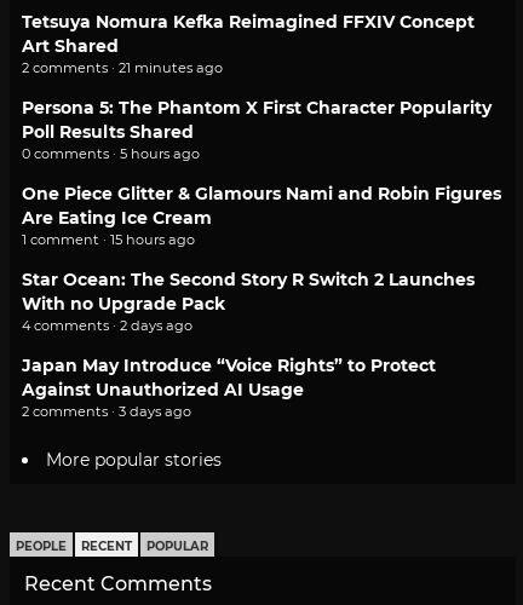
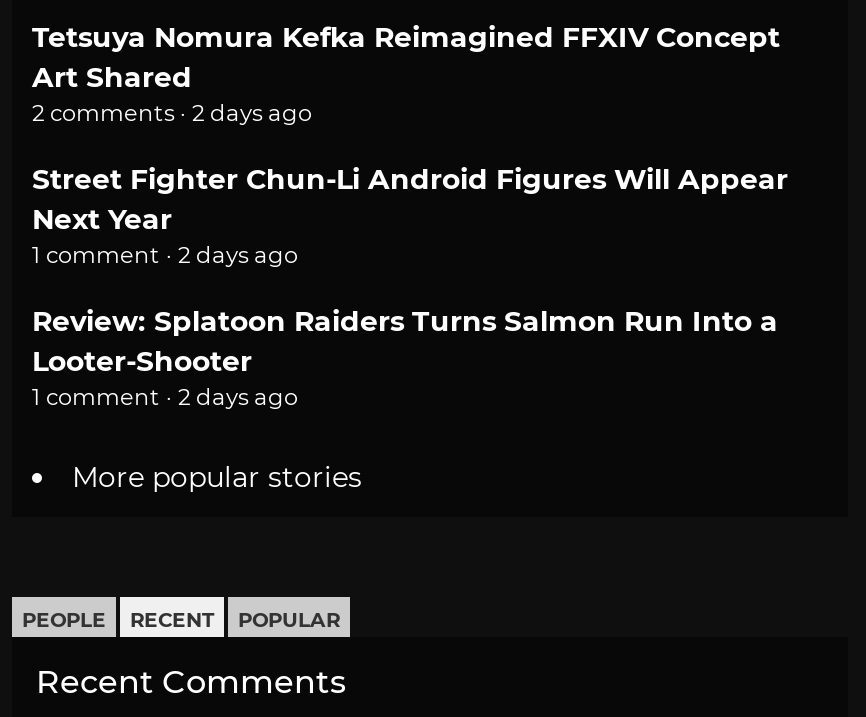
- 2 comments · 21 minutes ago
- Persona 5: The Phantom X First Character Popularity
- Poll Results Shared
- 0 comments · 5 hours ago
- One Piece Glitter & Glamours Nami and Robin Figures
- Are Eating Ice Cream
- 1 comment · 15 hours ago
- Star Ocean: The Second Story R Switch 2 Launches
- With no Upgrade Pack
- 4 comments · 2 days ago
- Japan May Introduce “Voice Rights” to Protect
- Against Unauthorized AI Usage
- 2 comments · 3 days ago
+ 2 comments · 2 days ago
+ Street Fighter Chun-Li Android Figures Will Appear
+ Next Year
+ 1 comment · 2 days ago
+ Review: Splatoon Raiders Turns Salmon Run Into a
+ Looter-Shooter
+ 1 comment · 2 days ago
